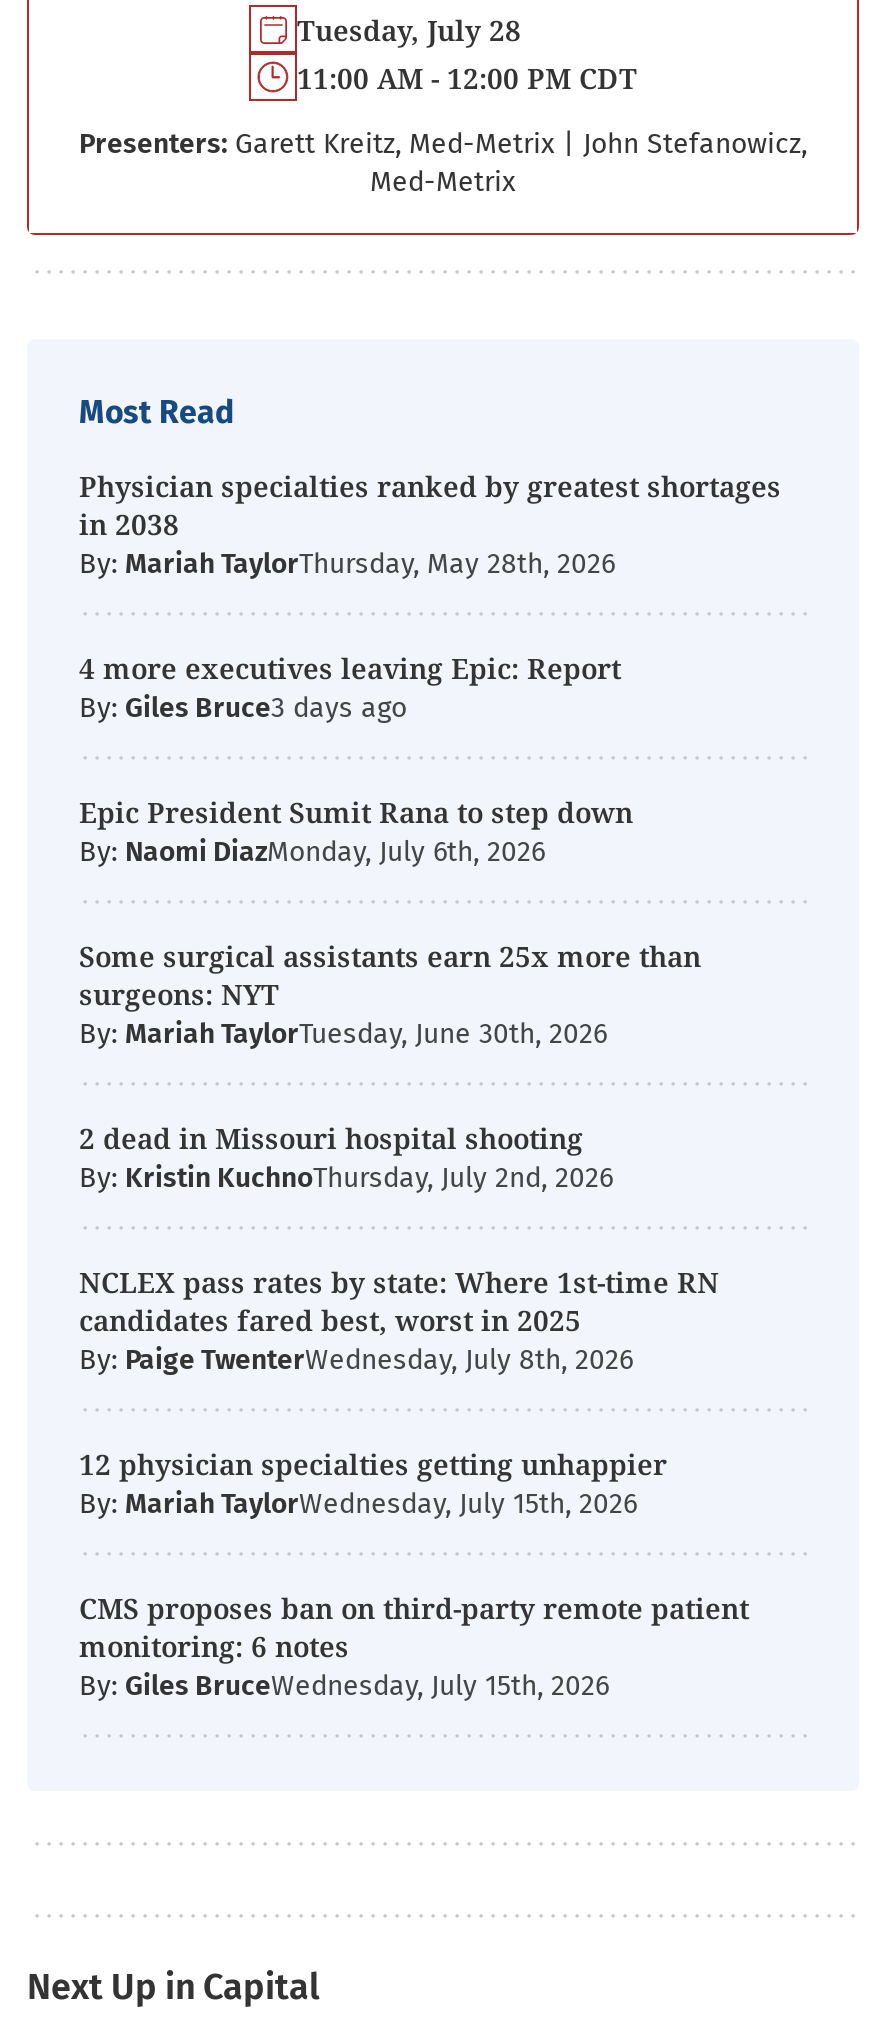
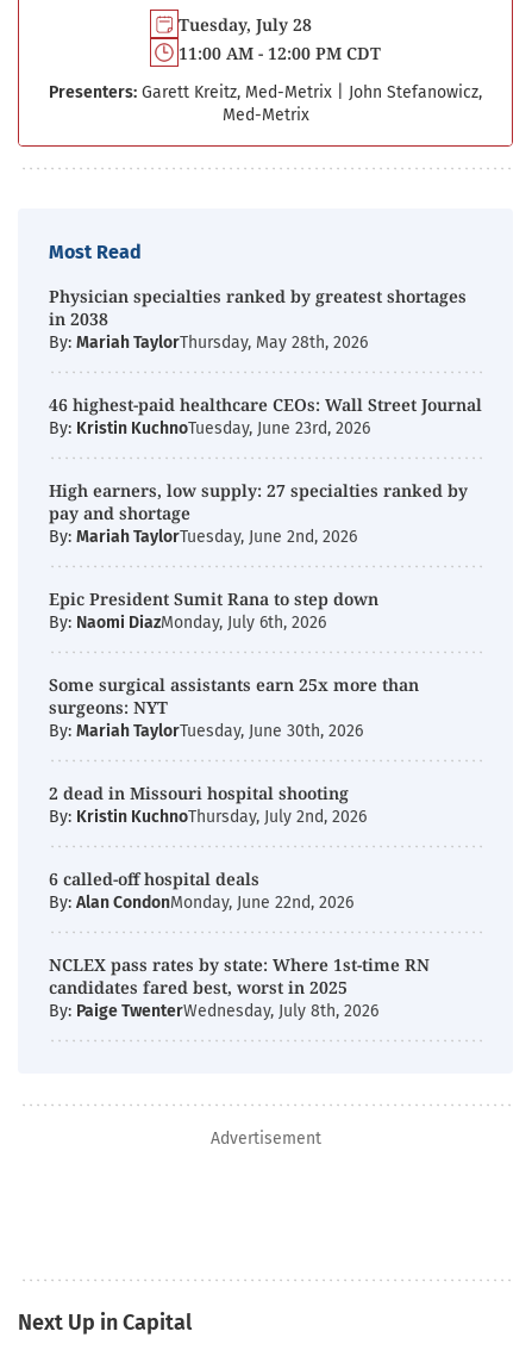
- 4 more executives leaving Epic: Report
- By: Giles Bruce
+ 46 highest-paid healthcare CEOs: Wall Street Journal
+ By: Kristin KuchnoTuesday, June 23rd, 2026
+ High earners, low supply: 27 specialties ranked by
+ pay and shortage
+ By: Mariah TaylorTuesday, June 2nd, 2026

+ 6 called-off hospital deals
+ By: Alan CondonMonday, June 22nd, 2026

moved down: NCLEX pass rates by state: Where 1st-time RN | candidates fared best, worst in 2025 | By: Paige TwenterWednesday, July 8th, 2026

- 12 physician specialties getting unhappier
- By: Mariah TaylorWednesday, July 15th, 2026
- CMS proposes ban on third-party remote patient
- monitoring: 6 notes
- By: Giles BruceWednesday, July 15th, 2026
+ Advertisement
